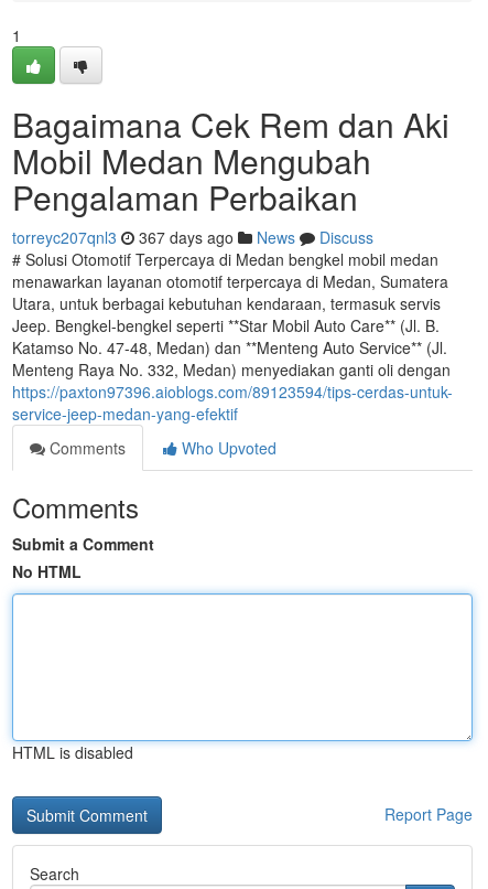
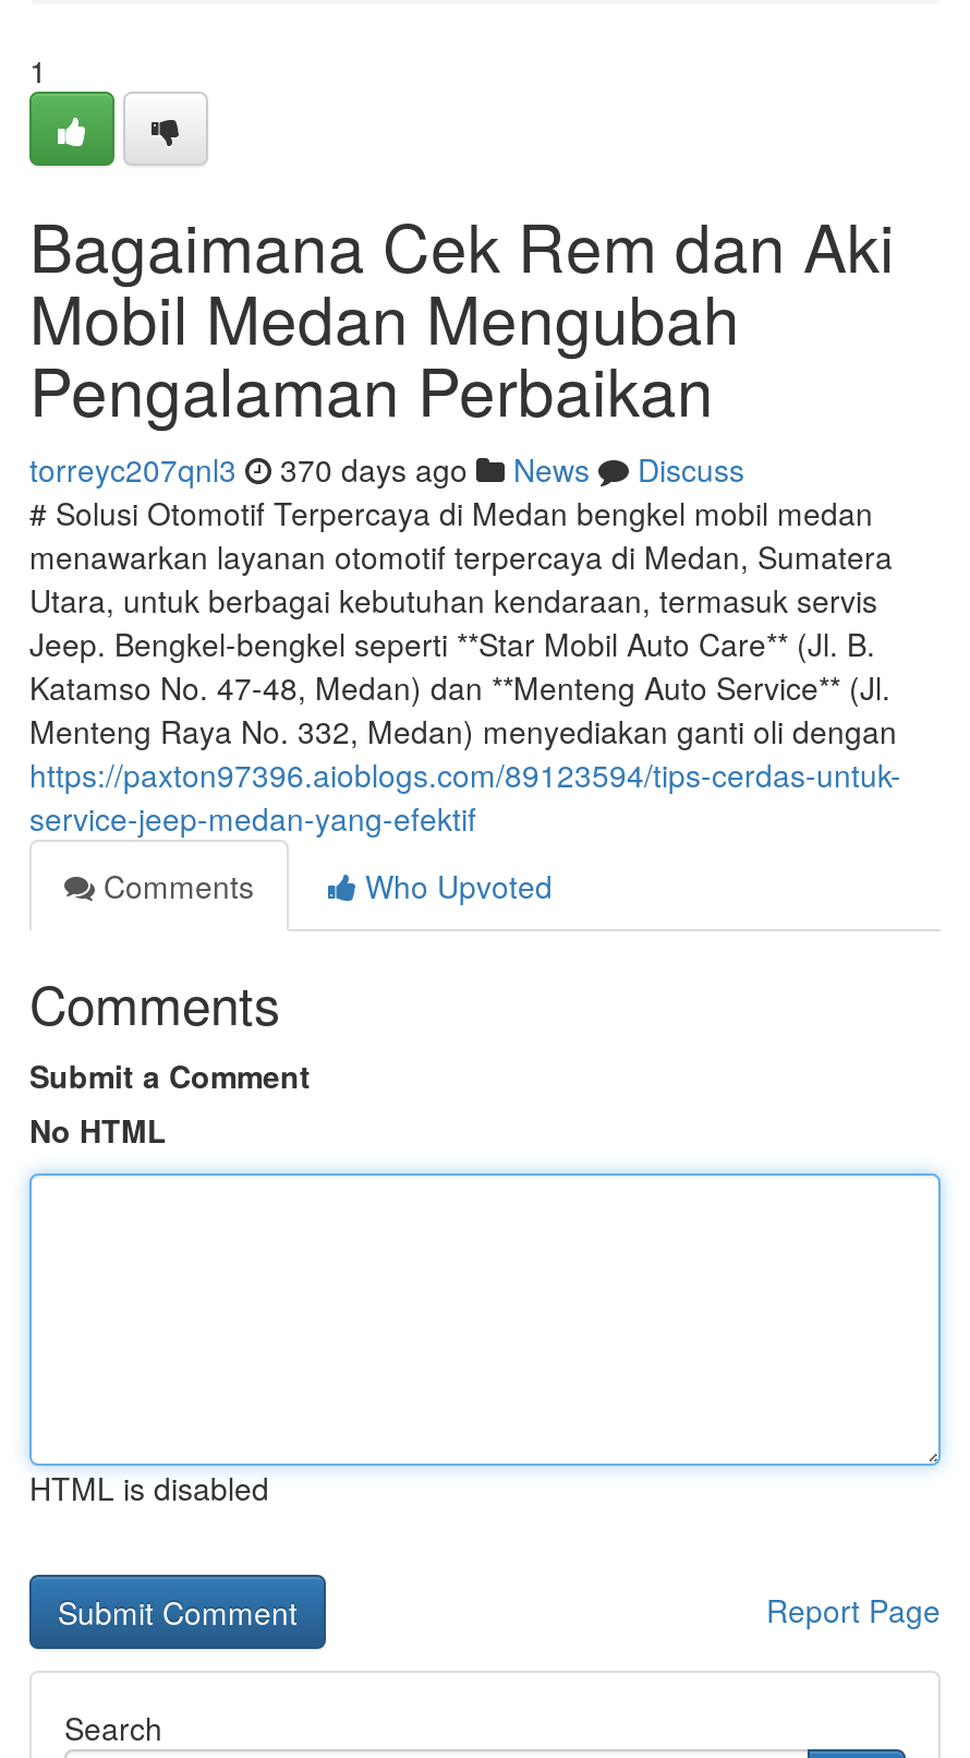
- torreyc207qnl3 367 days ago News Discuss
+ torreyc207qnl3 370 days ago News Discuss
